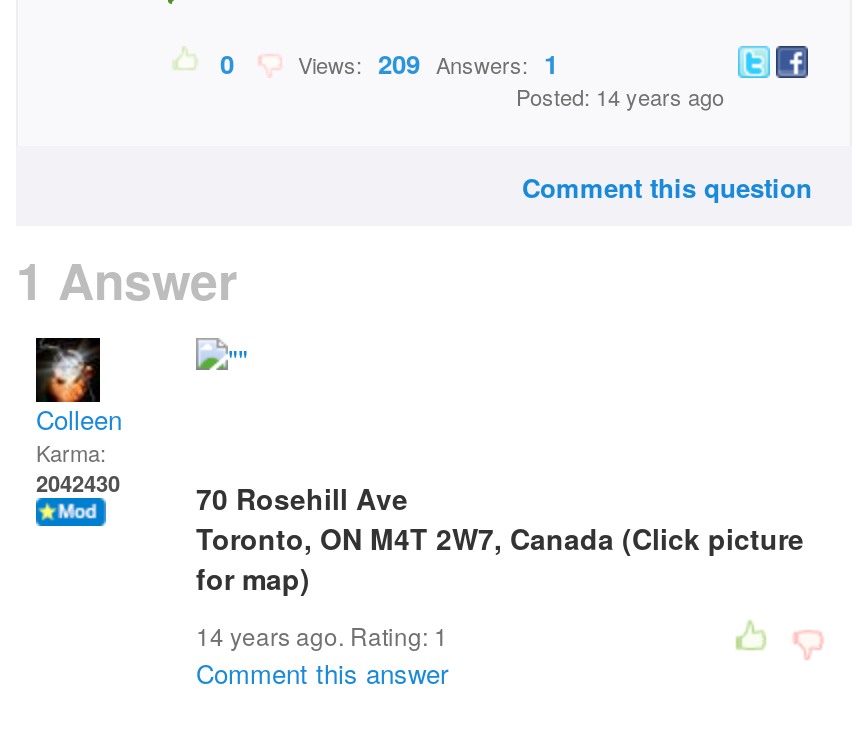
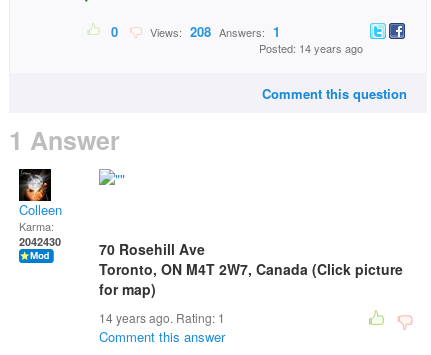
- Views: 209 Answers: 1
+ Views: 208 Answers: 1
